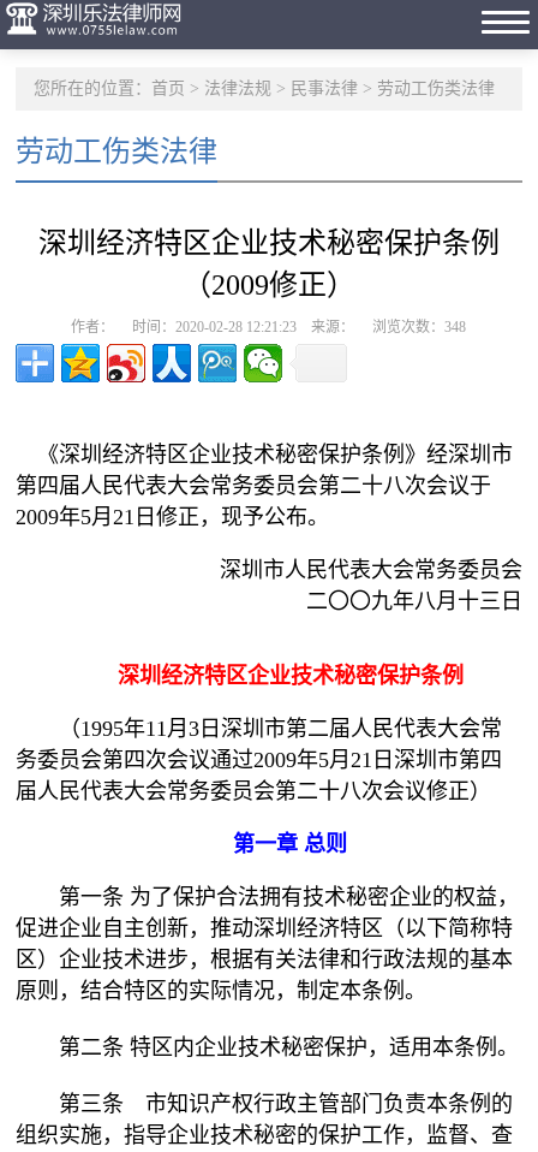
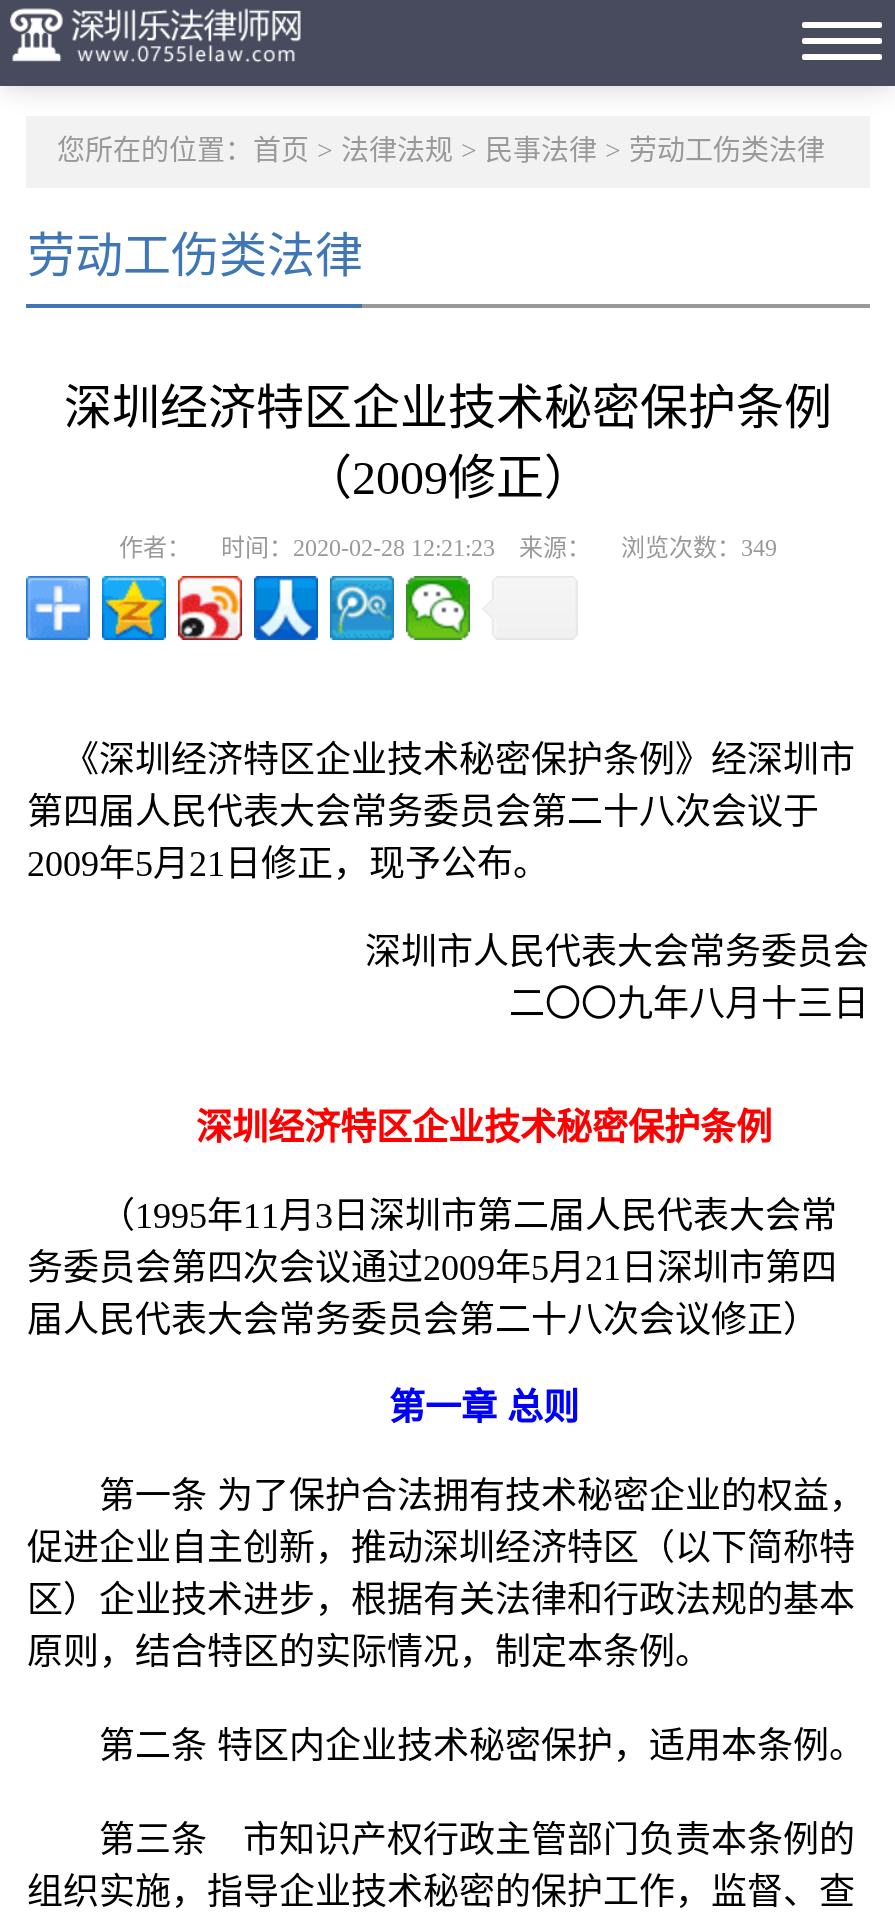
- 作者： 时间：2020-02-28 12:21:23 来源： 浏览次数：348
+ 作者： 时间：2020-02-28 12:21:23 来源： 浏览次数：349
